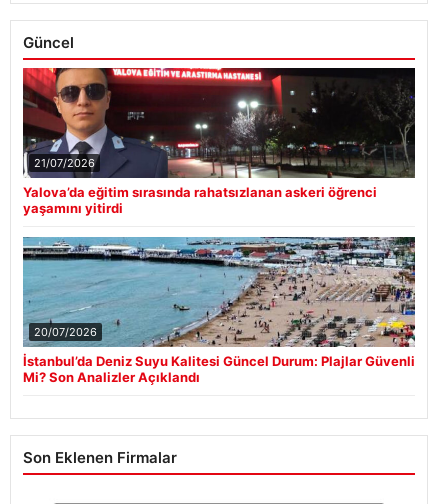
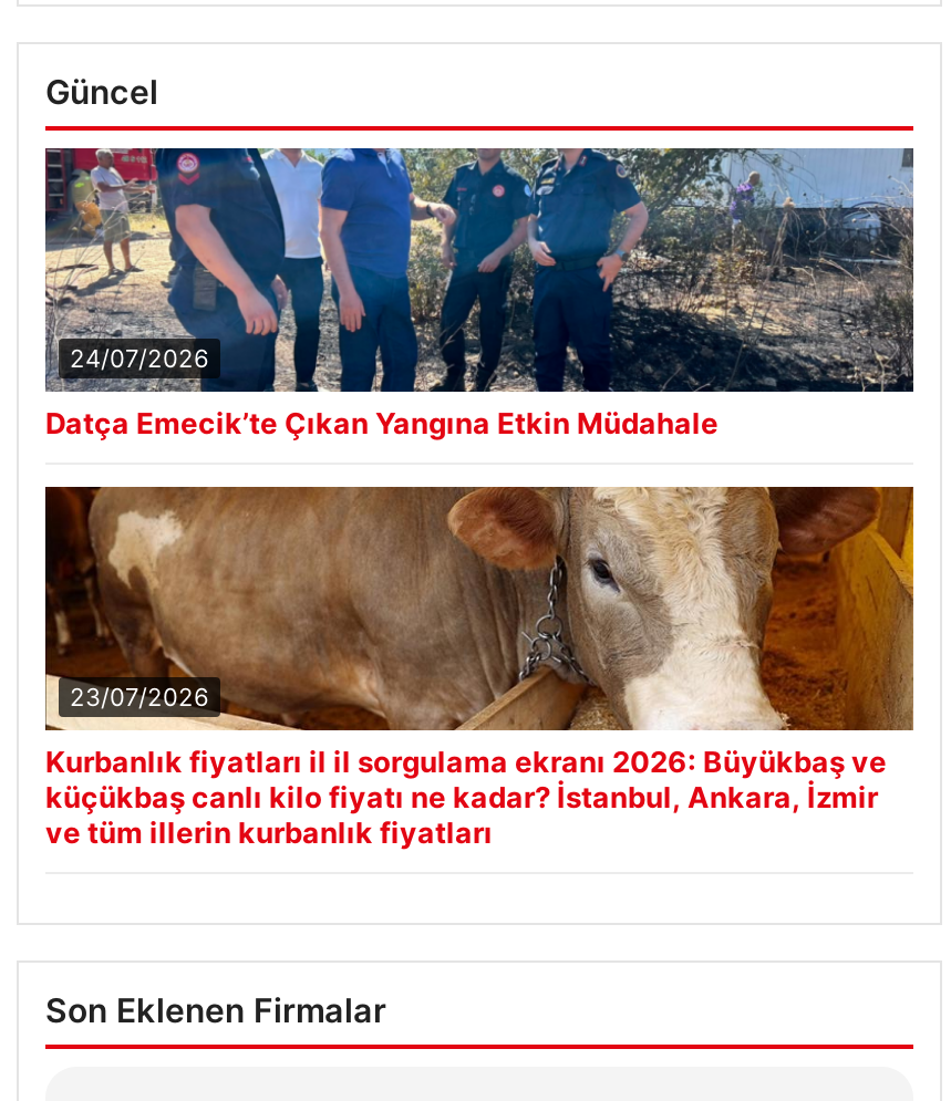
- [image]
- 21/07/2026
+ [image]
+ 24/07/2026

- Yalova’da eğitim sırasında rahatsızlanan askeri öğrenci
- yaşamını yitirdi
+ Datça Emecik’te Çıkan Yangına Etkin Müdahale

- [image]
- 20/07/2026
+ [image]
+ 23/07/2026

- İstanbul’da Deniz Suyu Kalitesi Güncel Durum: Plajlar Güvenli
- Mi? Son Analizler Açıklandı
+ Kurbanlık fiyatları il il sorgulama ekranı 2026: Büyükbaş ve
+ küçükbaş canlı kilo fiyatı ne kadar? İstanbul, Ankara, İzmir
+ ve tüm illerin kurbanlık fiyatları
